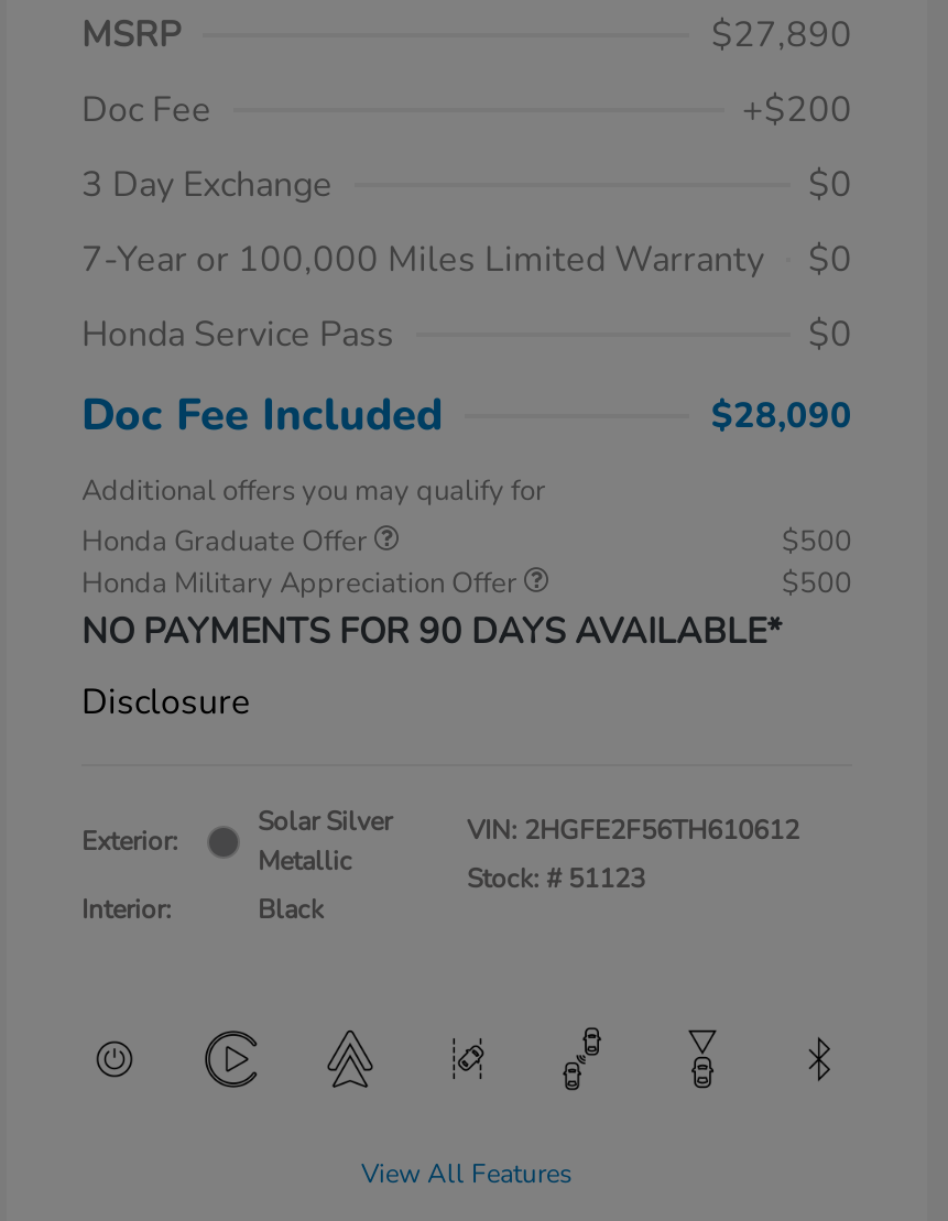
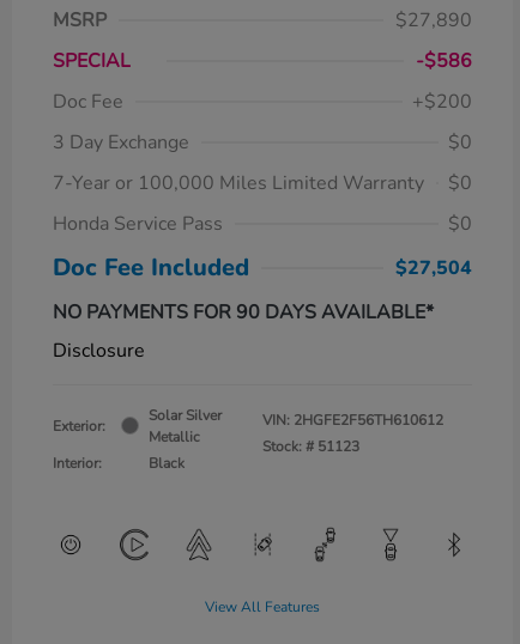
+ SPECIAL
+ -$586

moved down: Doc Fee | +$200 | 3 Day Exchange | ... | $0 | Doc Fee Included

- $28,090
- Additional offers you may qualify for
- Honda Graduate Offer
- $500
- Honda Military Appreciation Offer
- $500
+ $27,504
